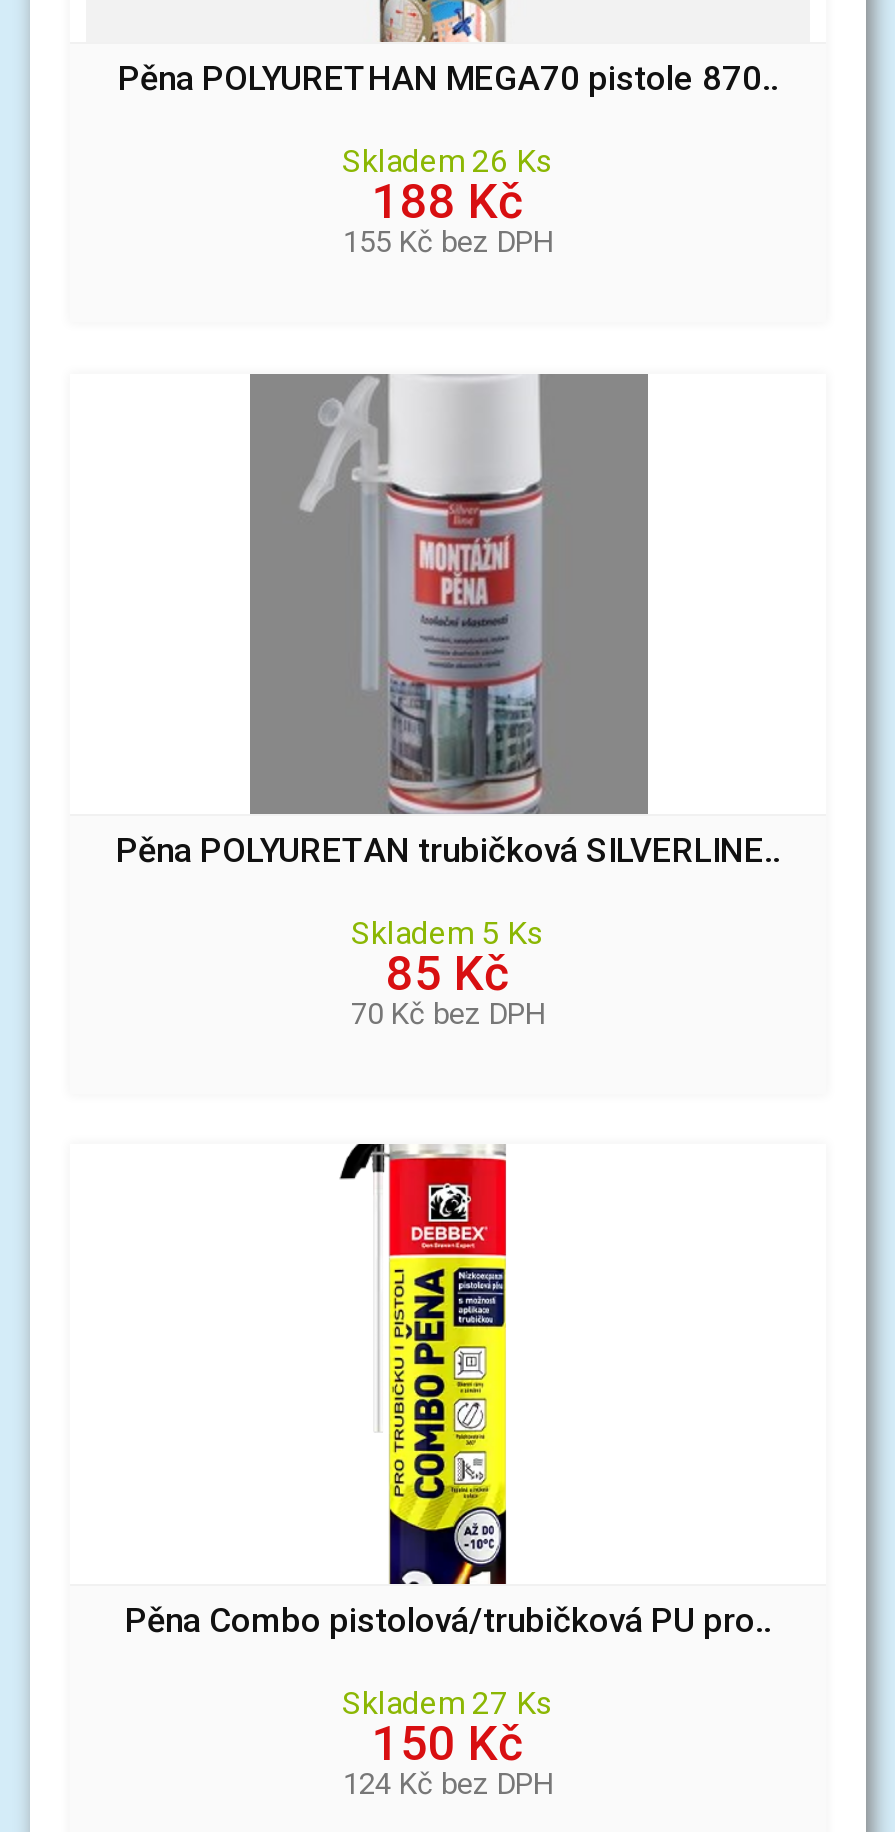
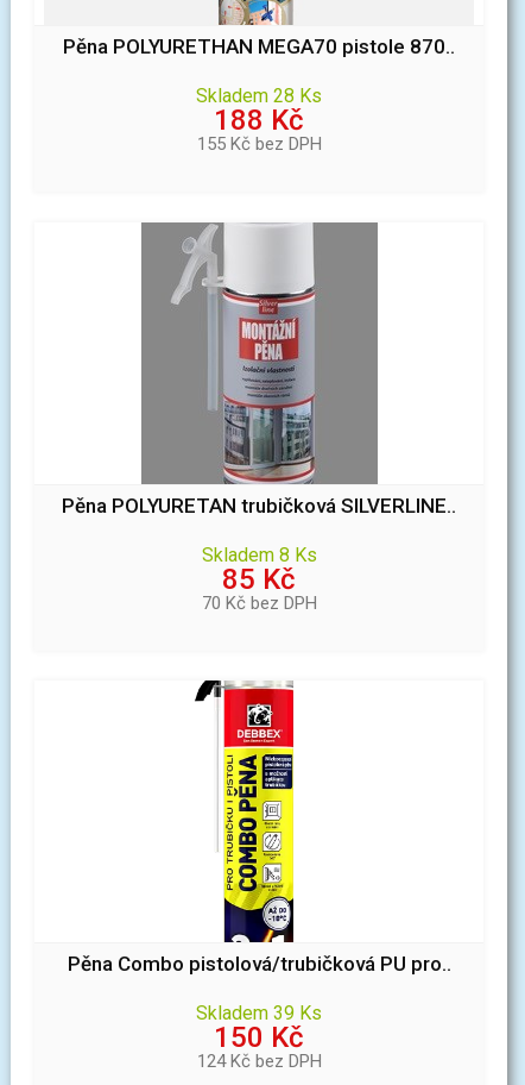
- Skladem 26 Ks
+ Skladem 28 Ks

- Skladem 5 Ks
+ Skladem 8 Ks

- Skladem 27 Ks
+ Skladem 39 Ks
